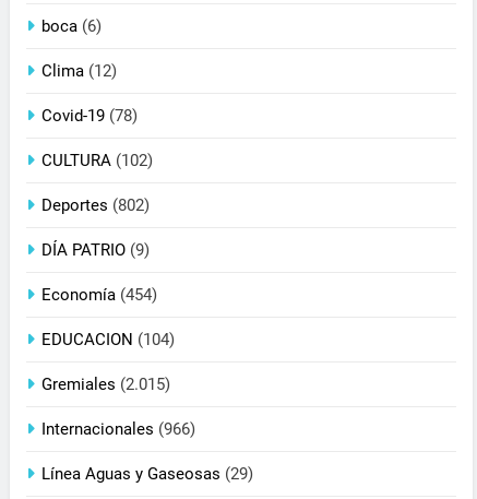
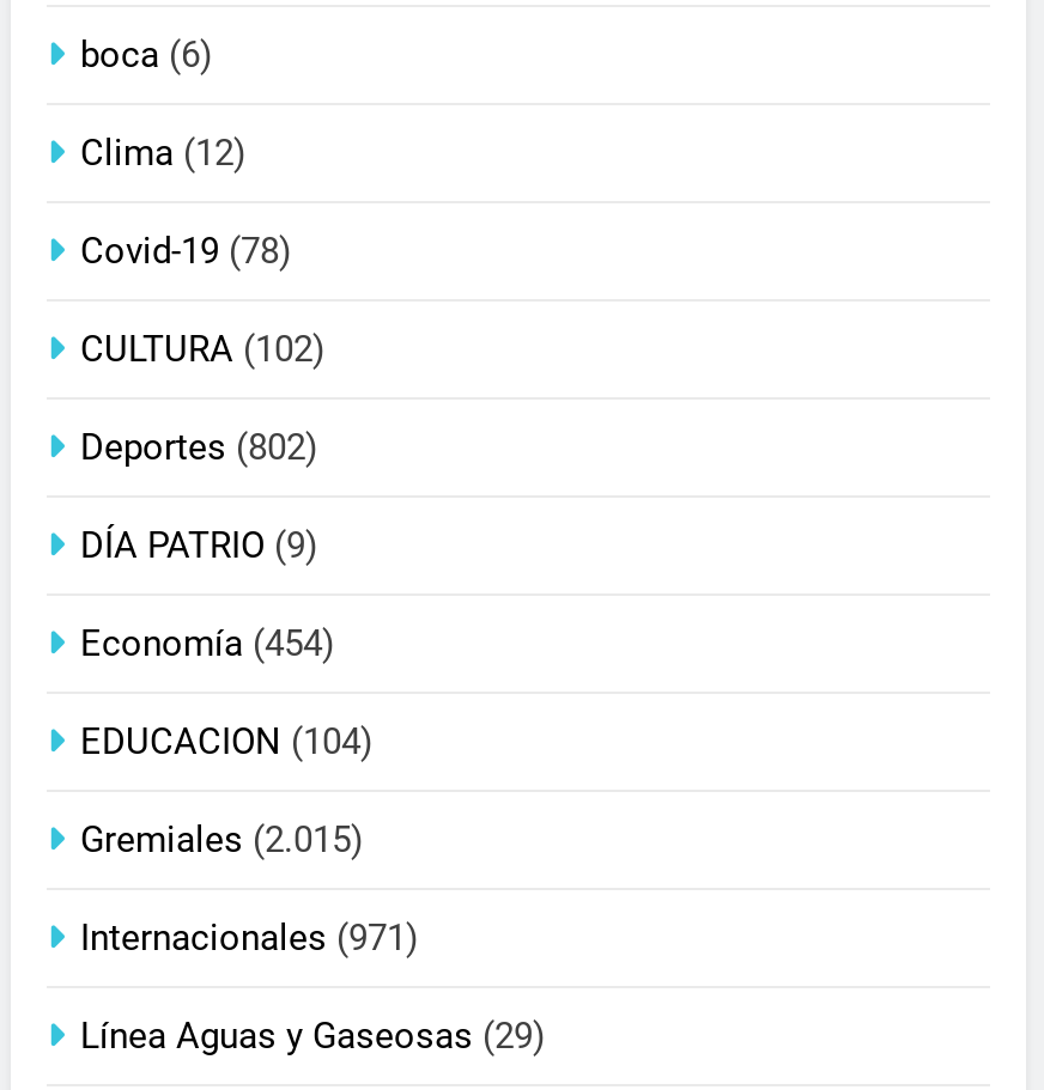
- Internacionales (966)
+ Internacionales (971)
